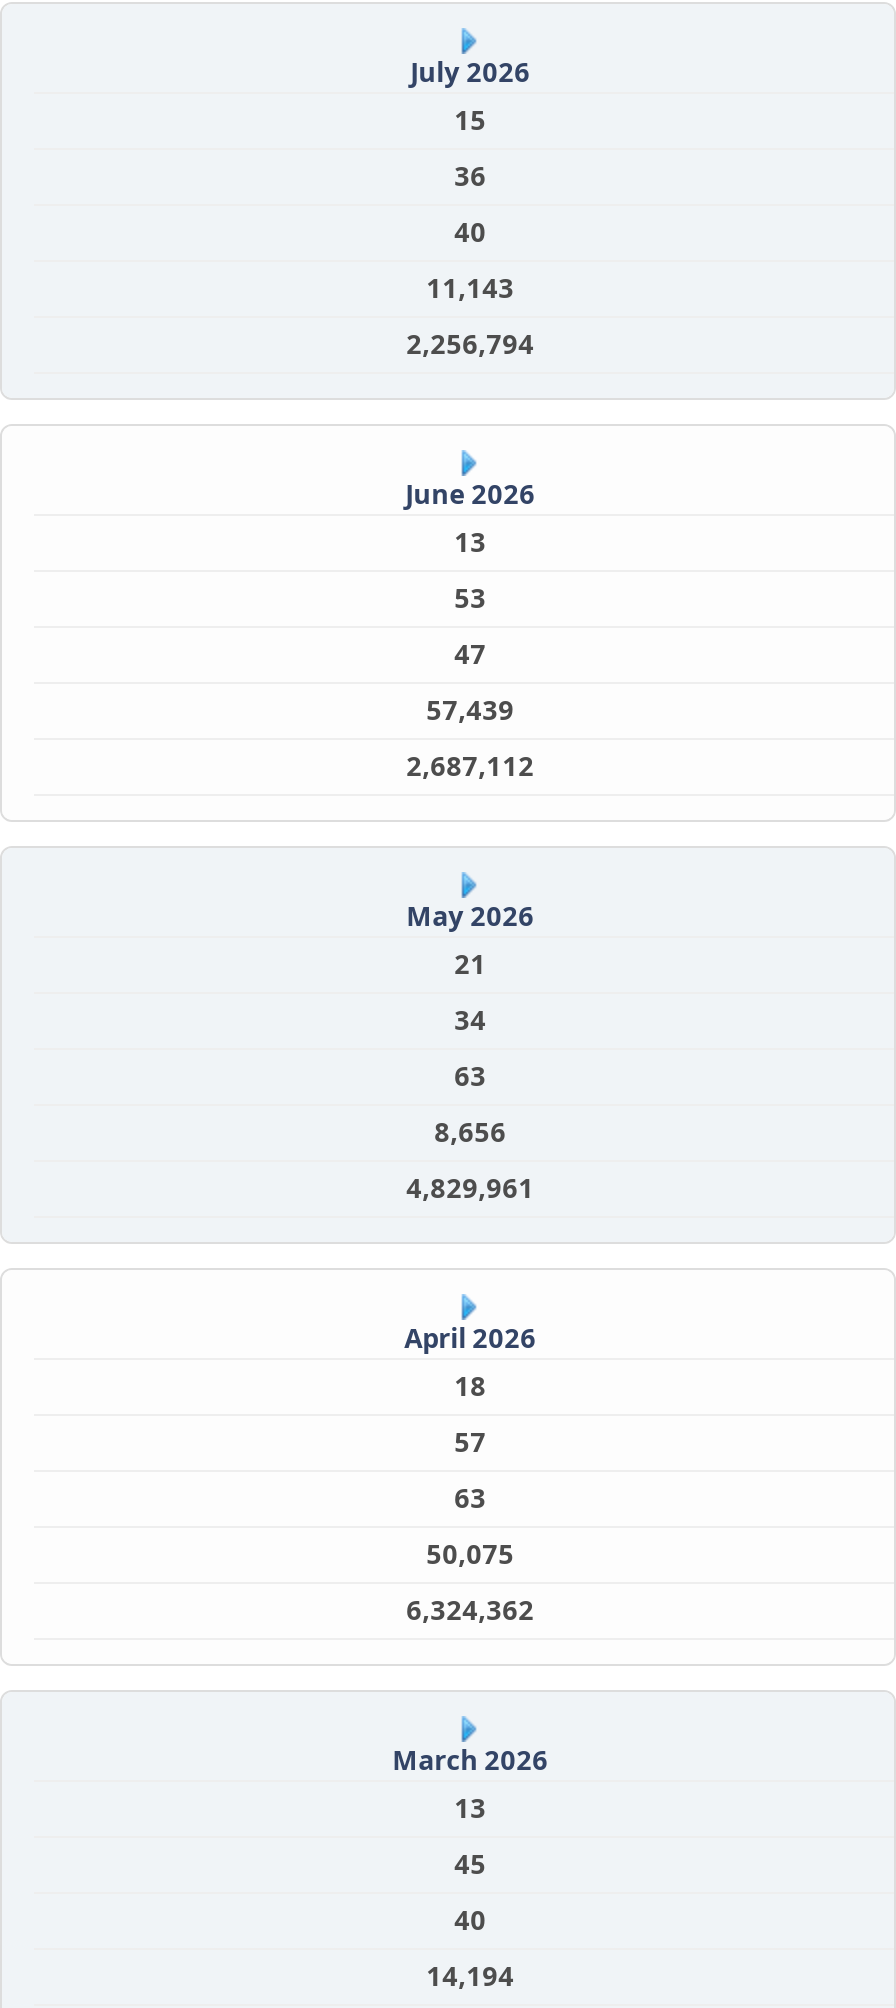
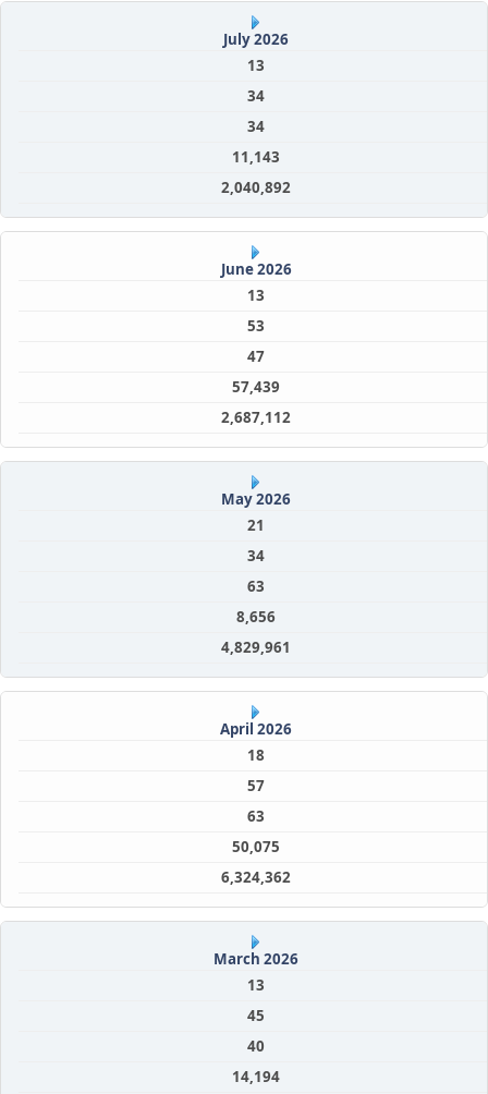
- 15
+ 13

- 36
+ 34

- 40
+ 34

- 2,256,794
+ 2,040,892
